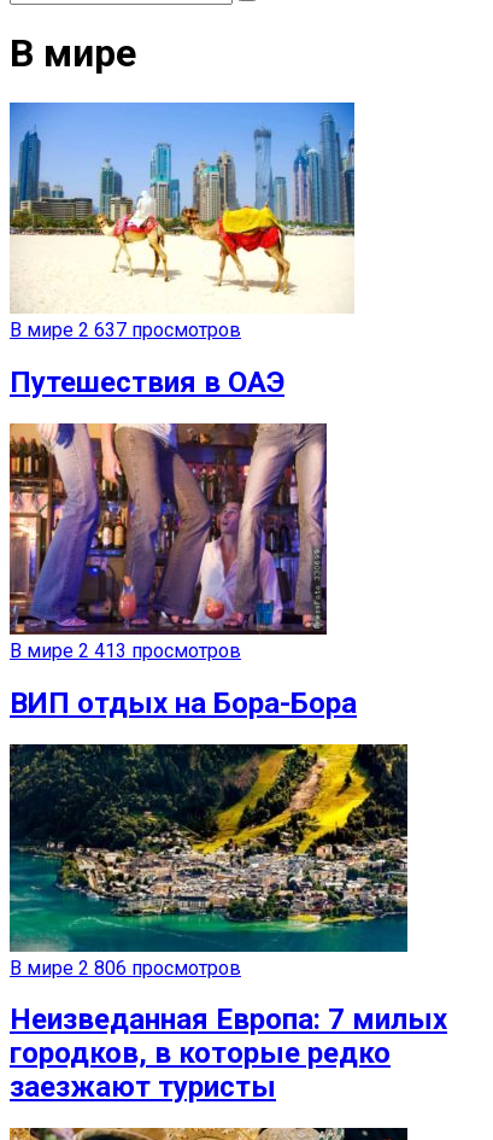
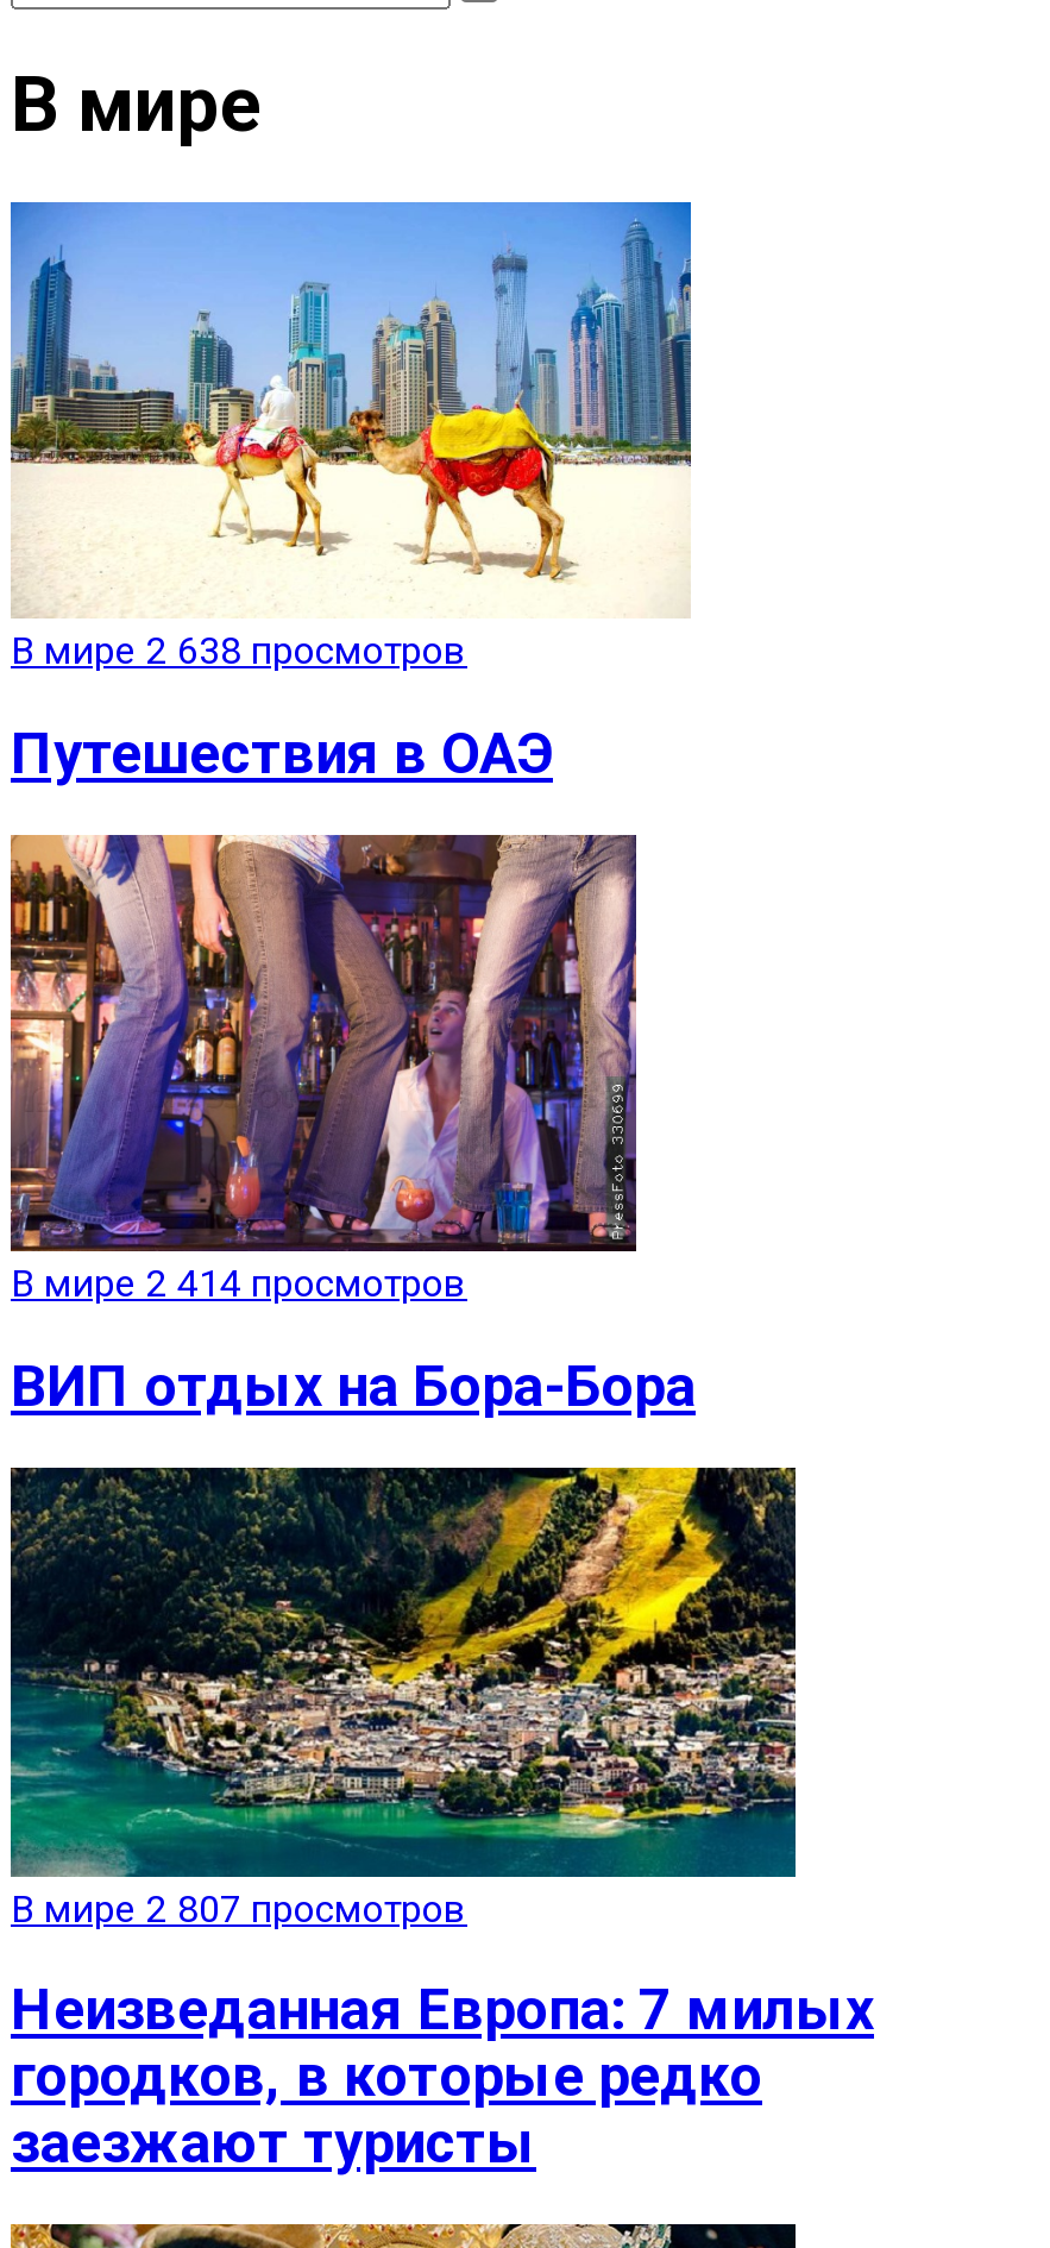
- В мире 2 637 просмотров
+ В мире 2 638 просмотров

- В мире 2 413 просмотров
+ В мире 2 414 просмотров

- В мире 2 806 просмотров
+ В мире 2 807 просмотров
